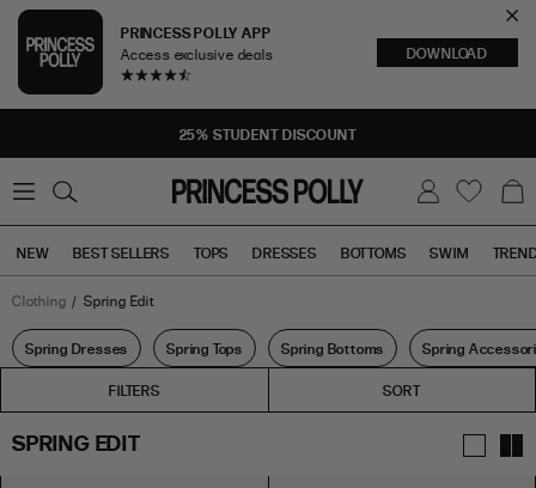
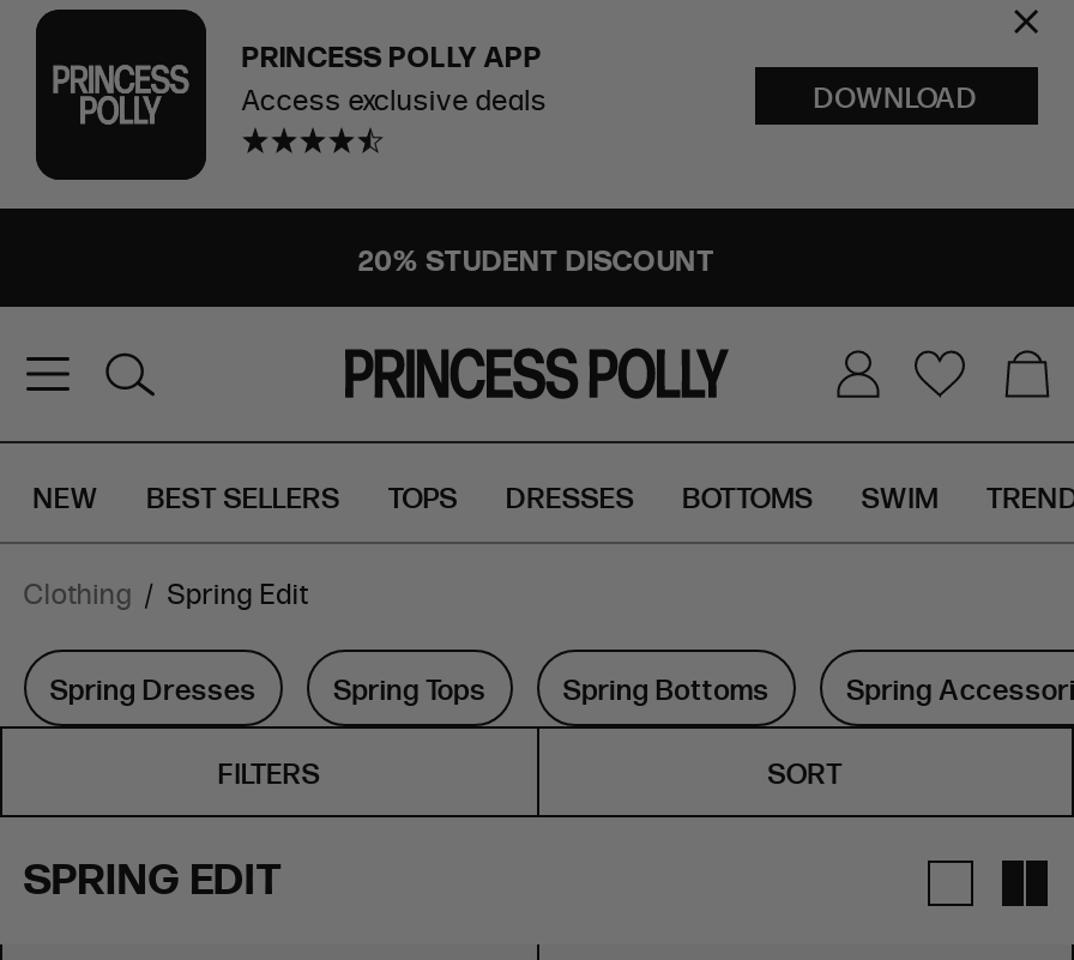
- 25% STUDENT DISCOUNT
+ 20% STUDENT DISCOUNT
